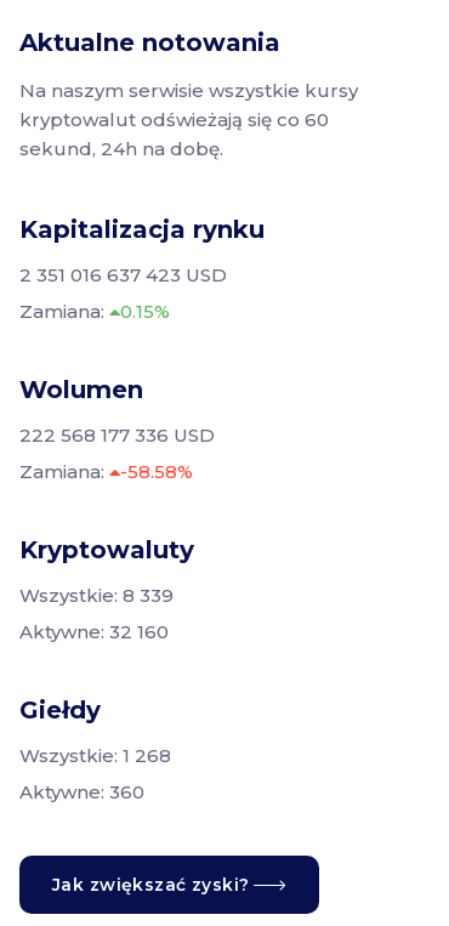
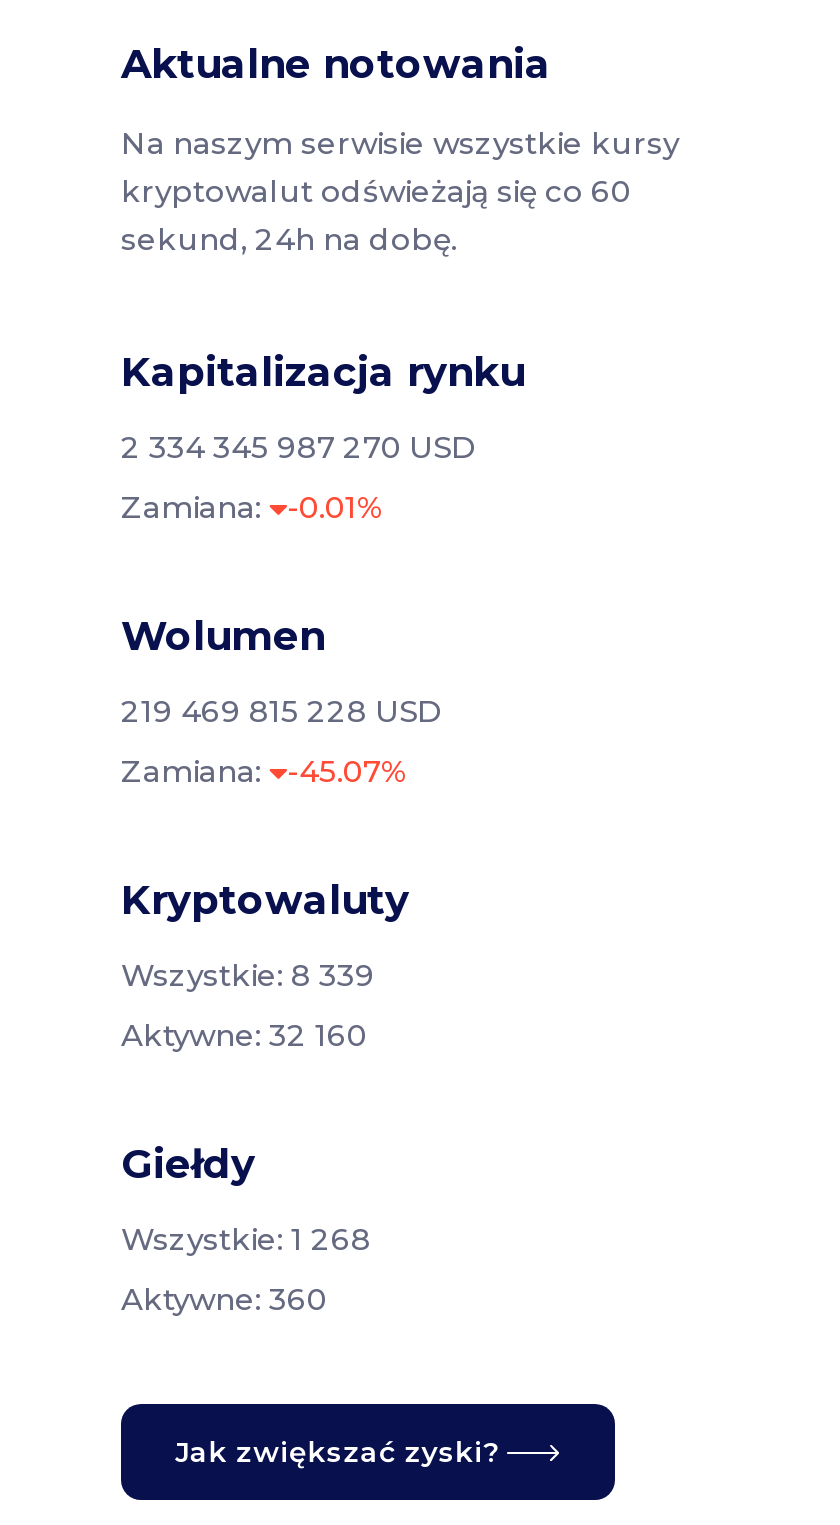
- 2 351 016 637 423 USD
+ 2 334 345 987 270 USD

- Zamiana: 0.15%
+ Zamiana: -0.01%

- 222 568 177 336 USD
+ 219 469 815 228 USD

- Zamiana: -58.58%
+ Zamiana: -45.07%
